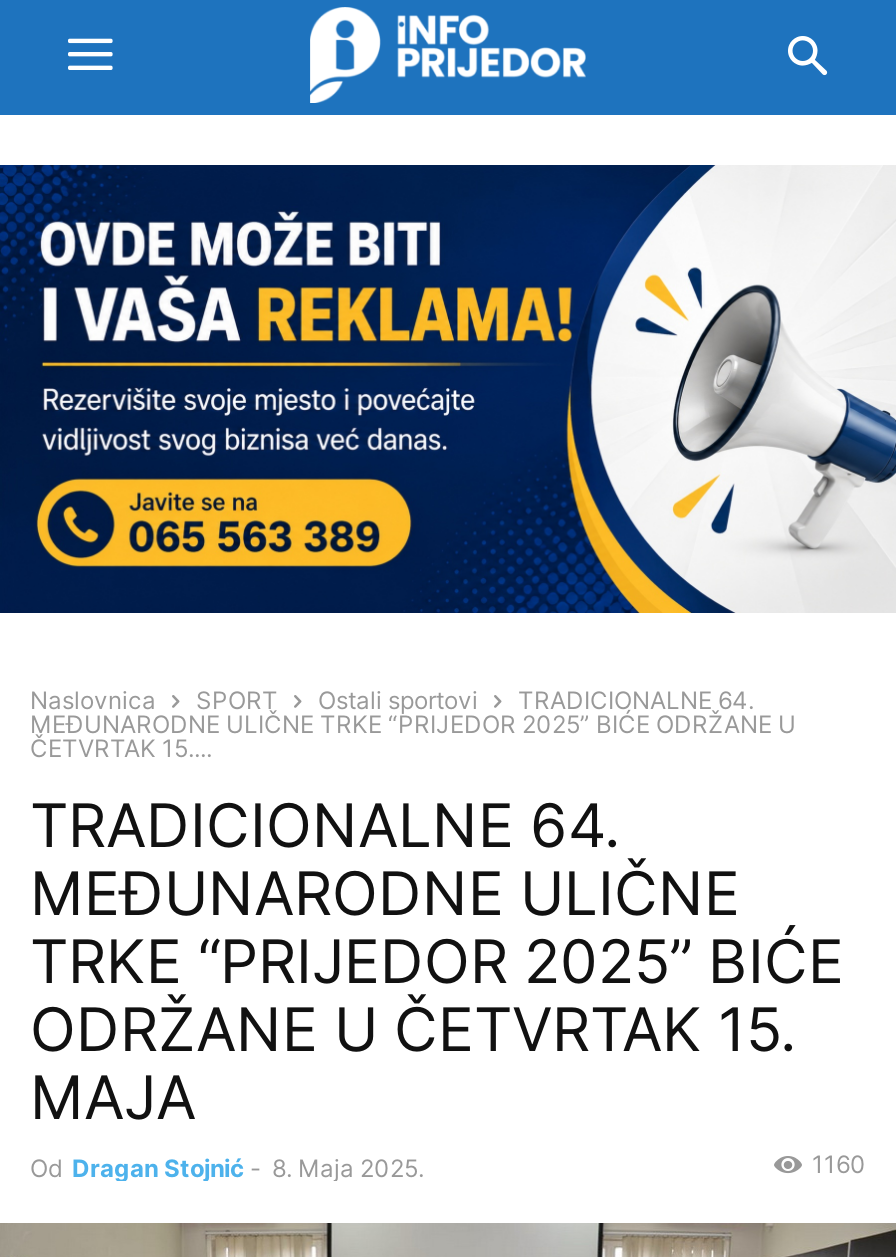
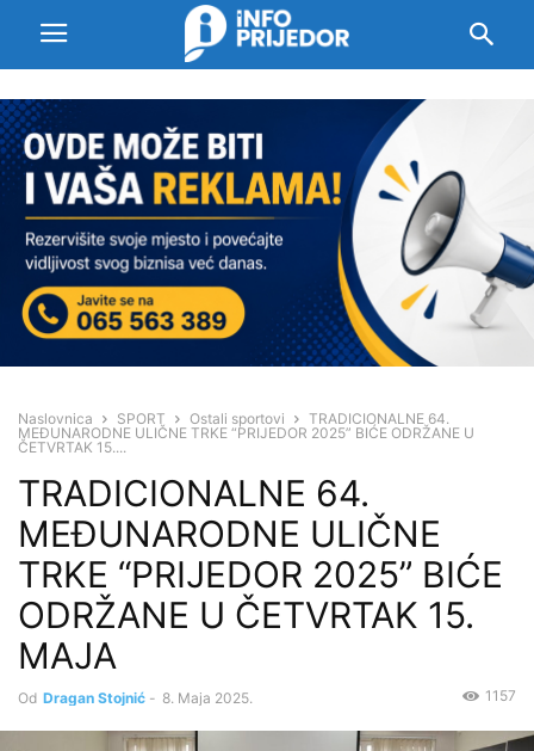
- 1160
+ 1157
